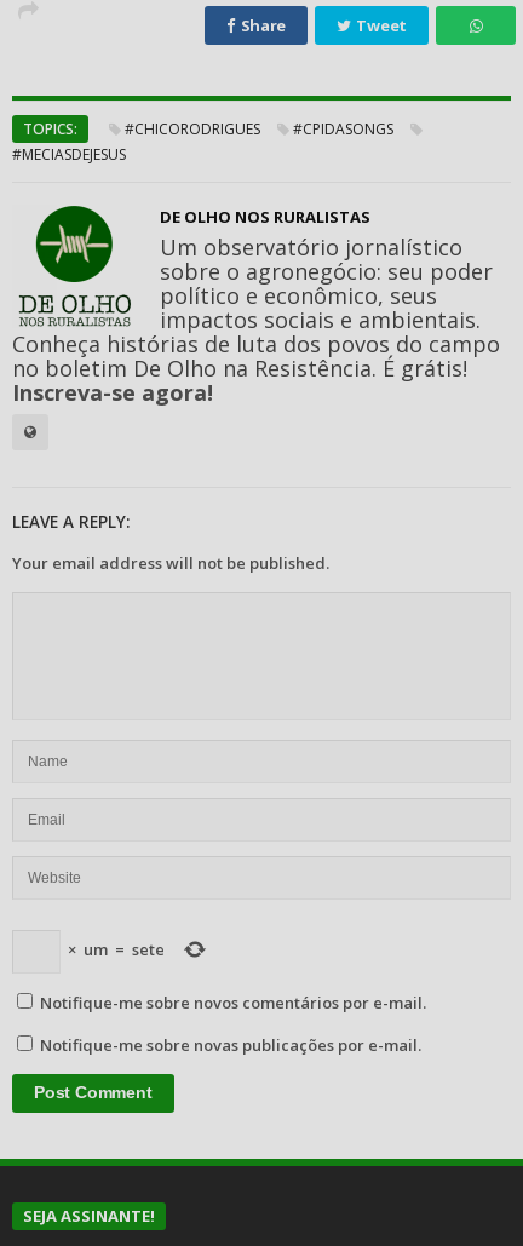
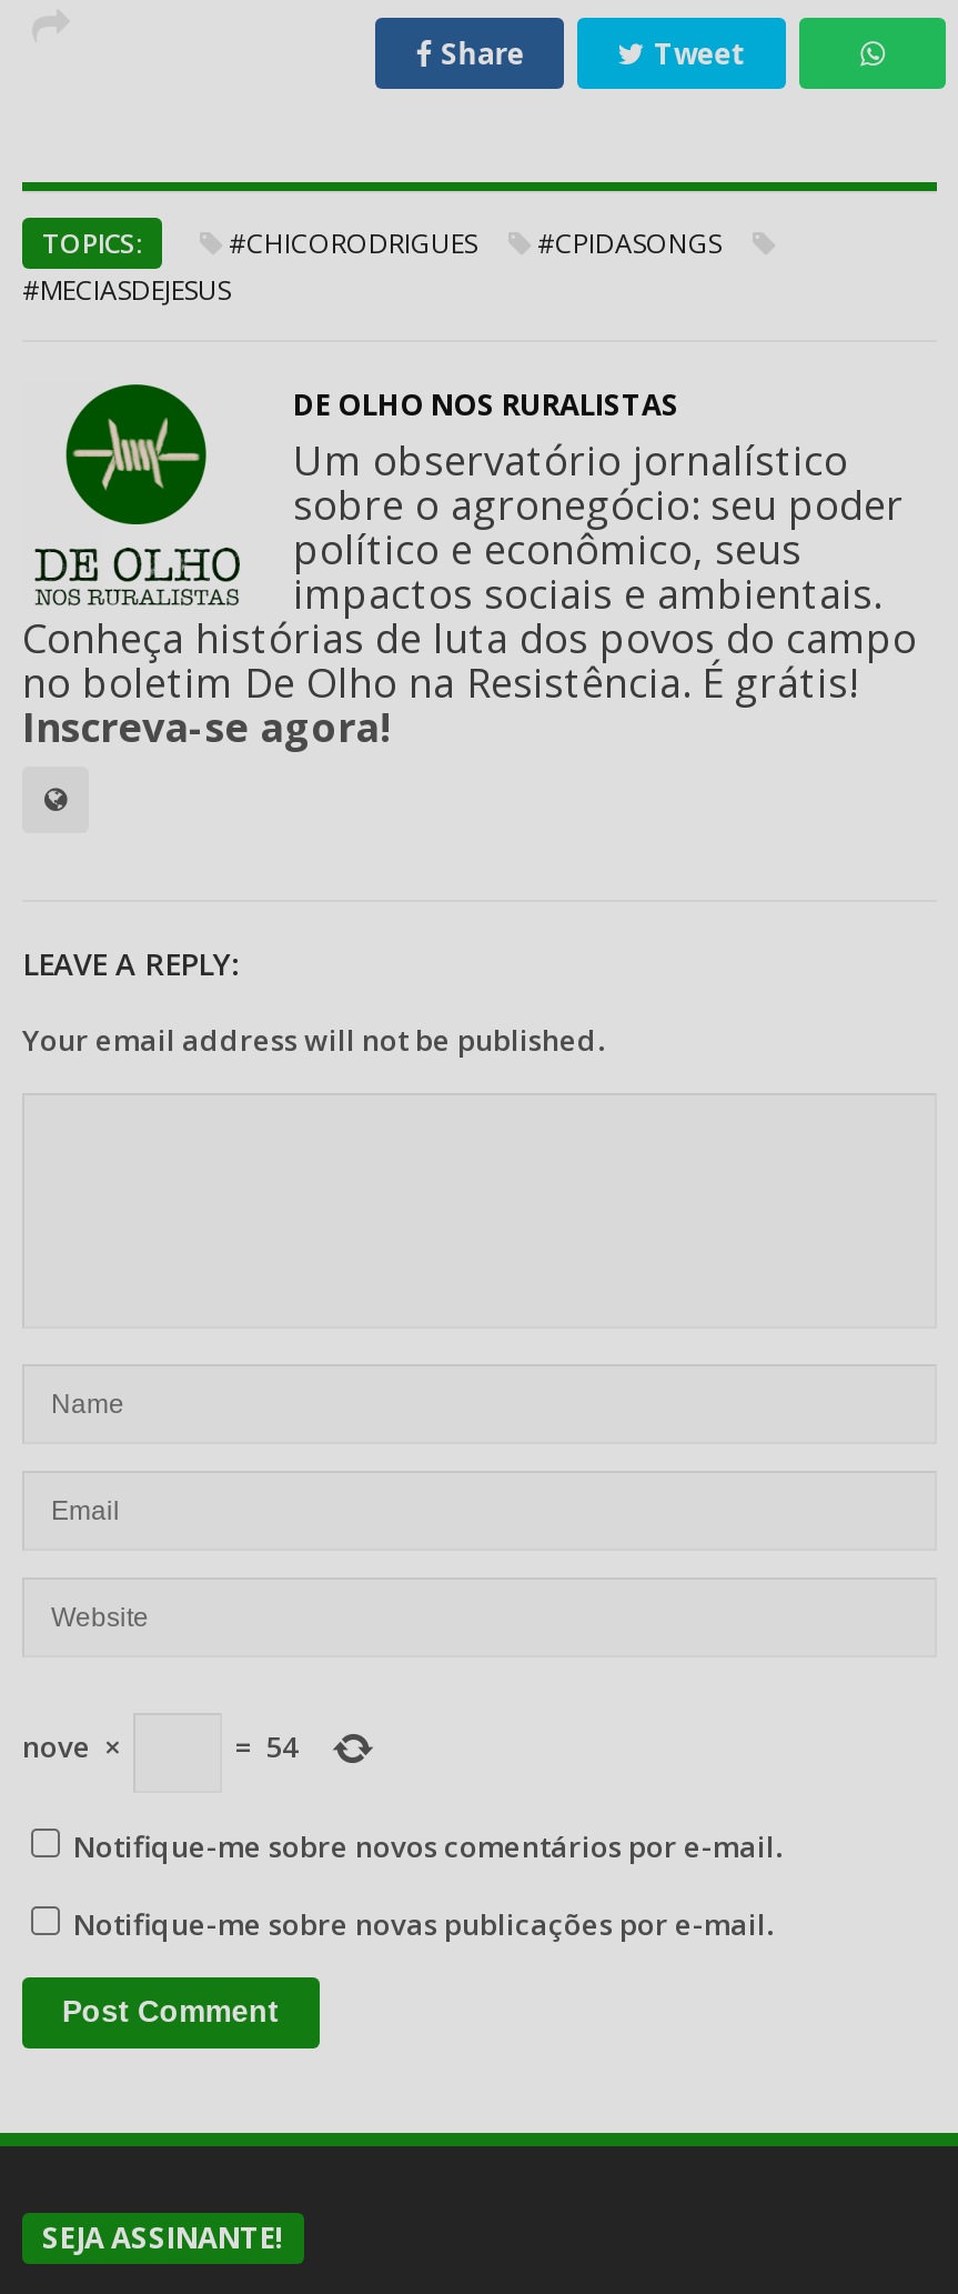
- × um = sete
+ nove ×
+ = 54
